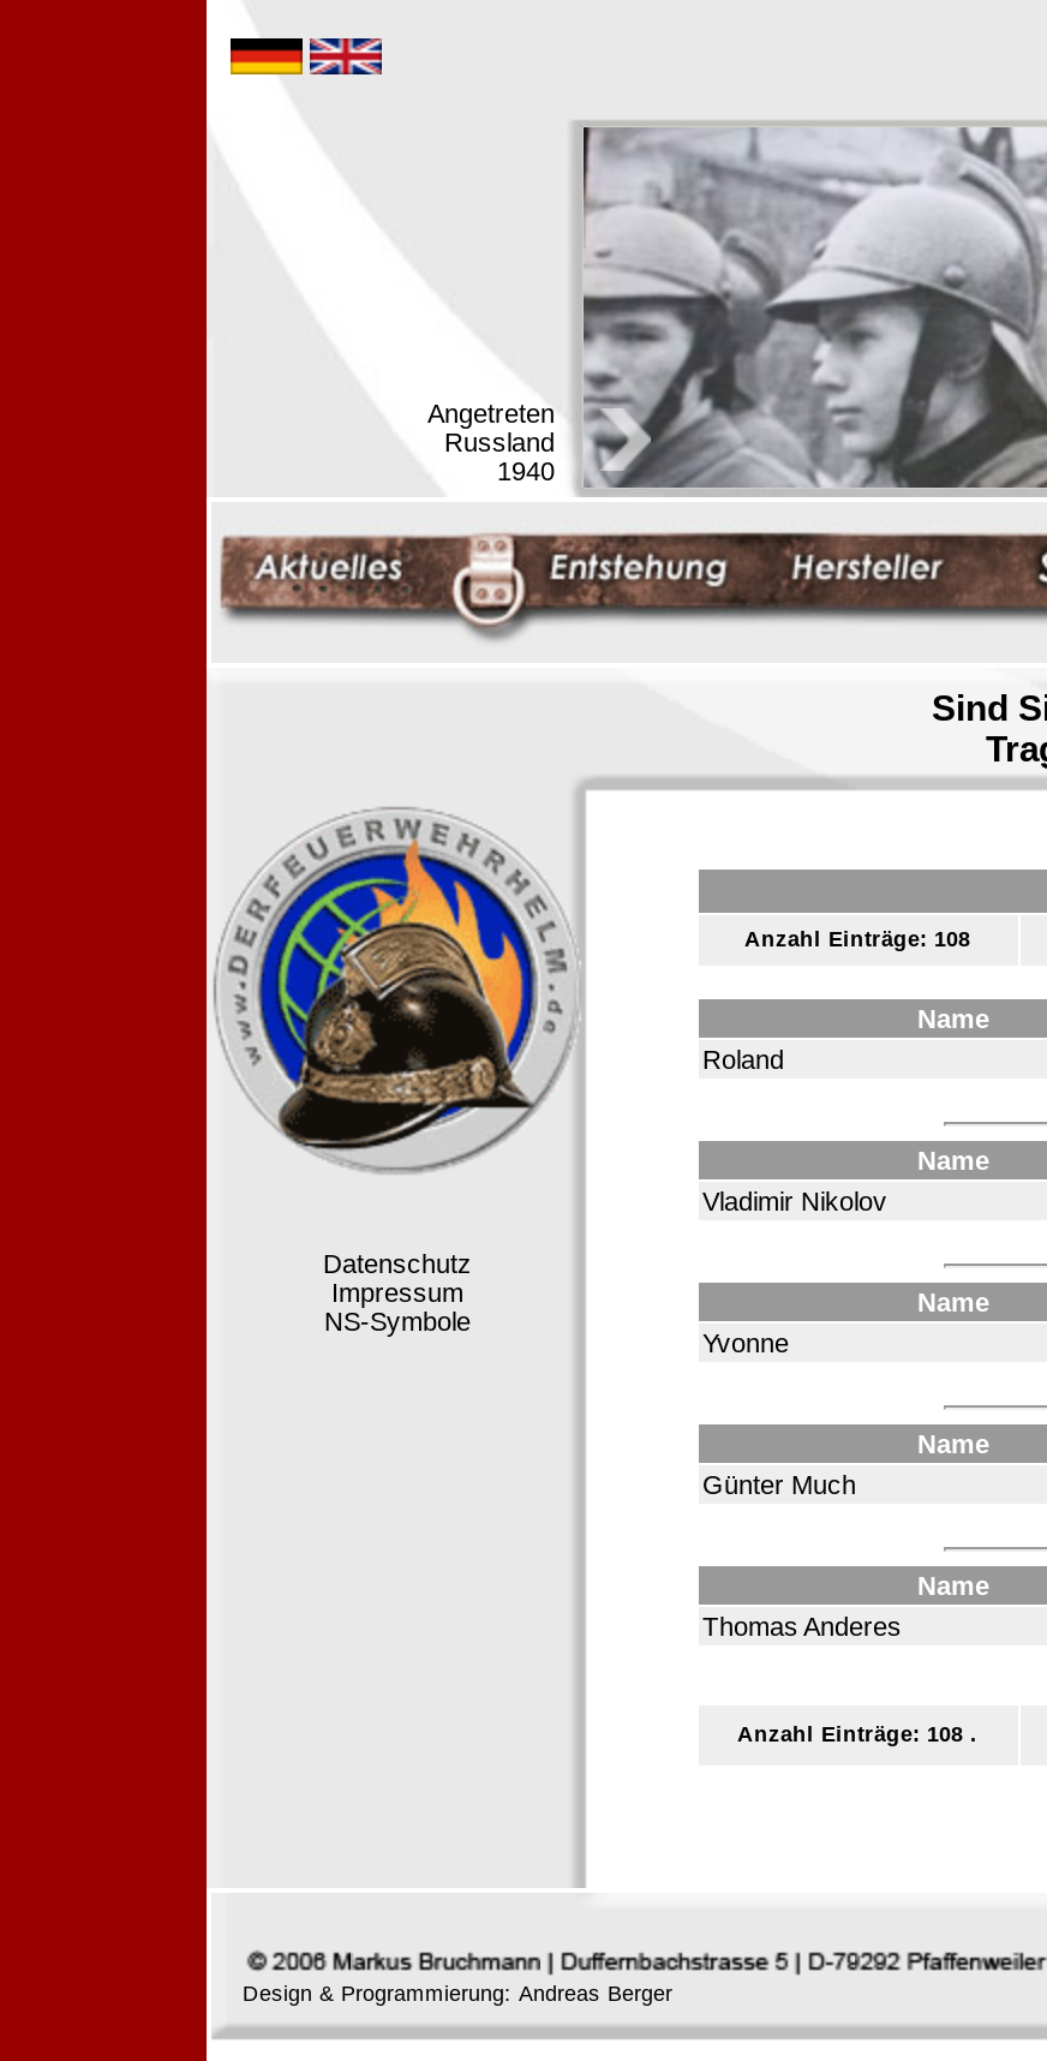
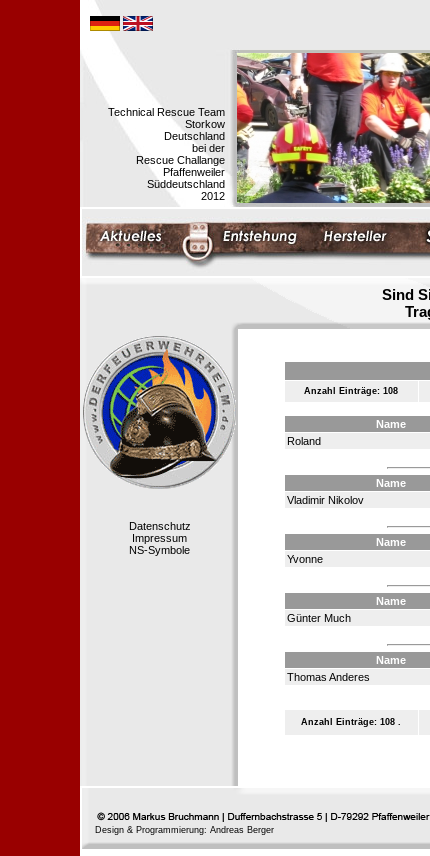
- [image]
- Angetreten
- Russland
- 1940
+ [image]
+ Technical Rescue Team
+ Storkow
+ Deutschland
+ bei der
+ Rescue Challange
+ Pfaffenweiler
+ Süddeutschland
+ 2012
